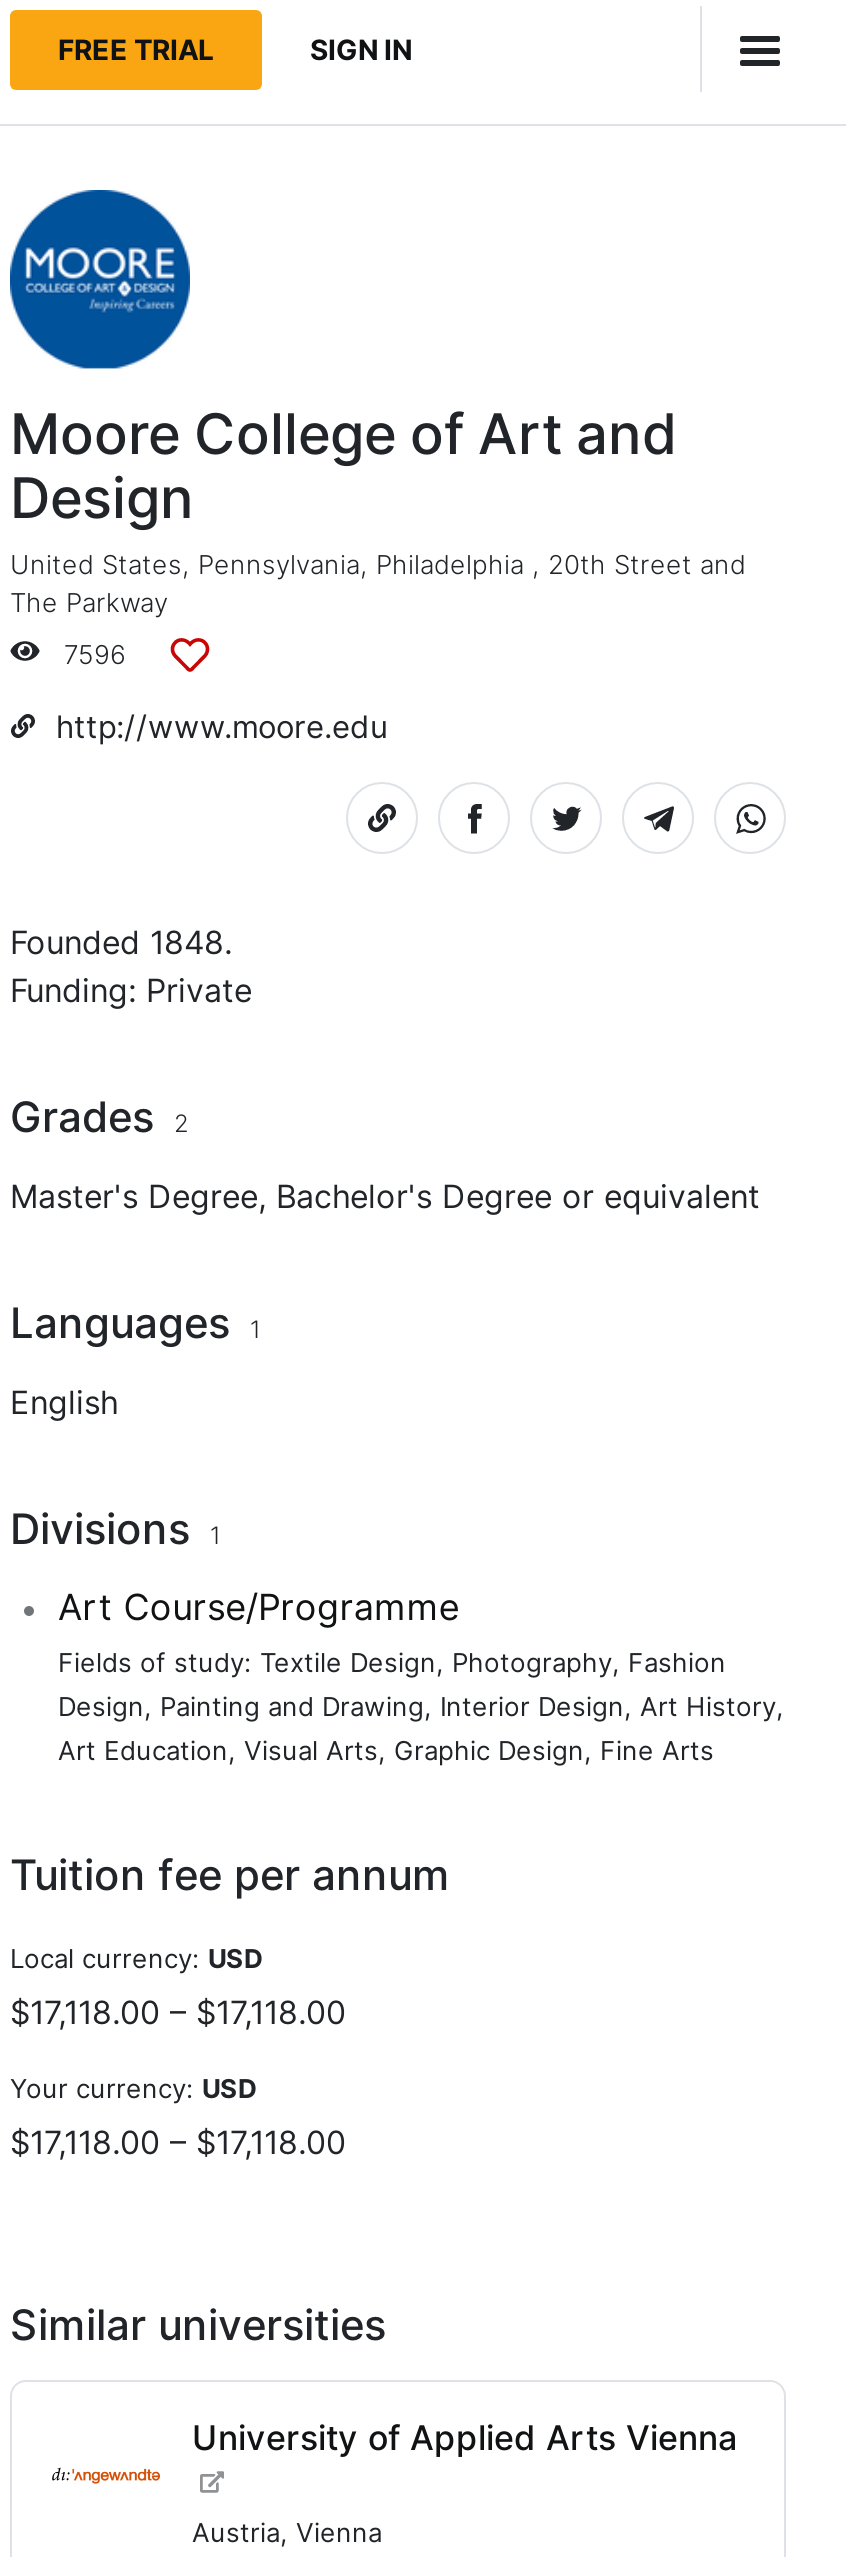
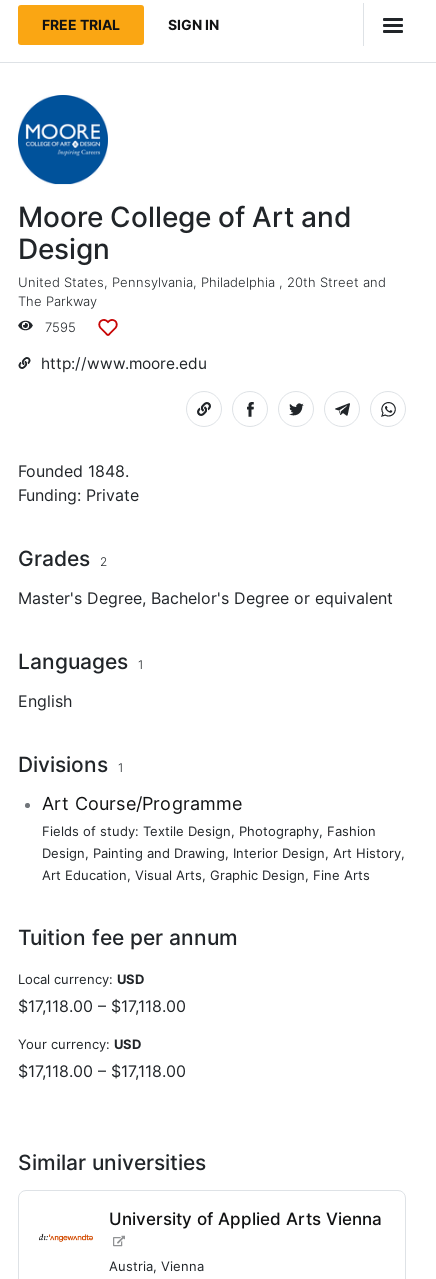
- 7596
+ 7595
